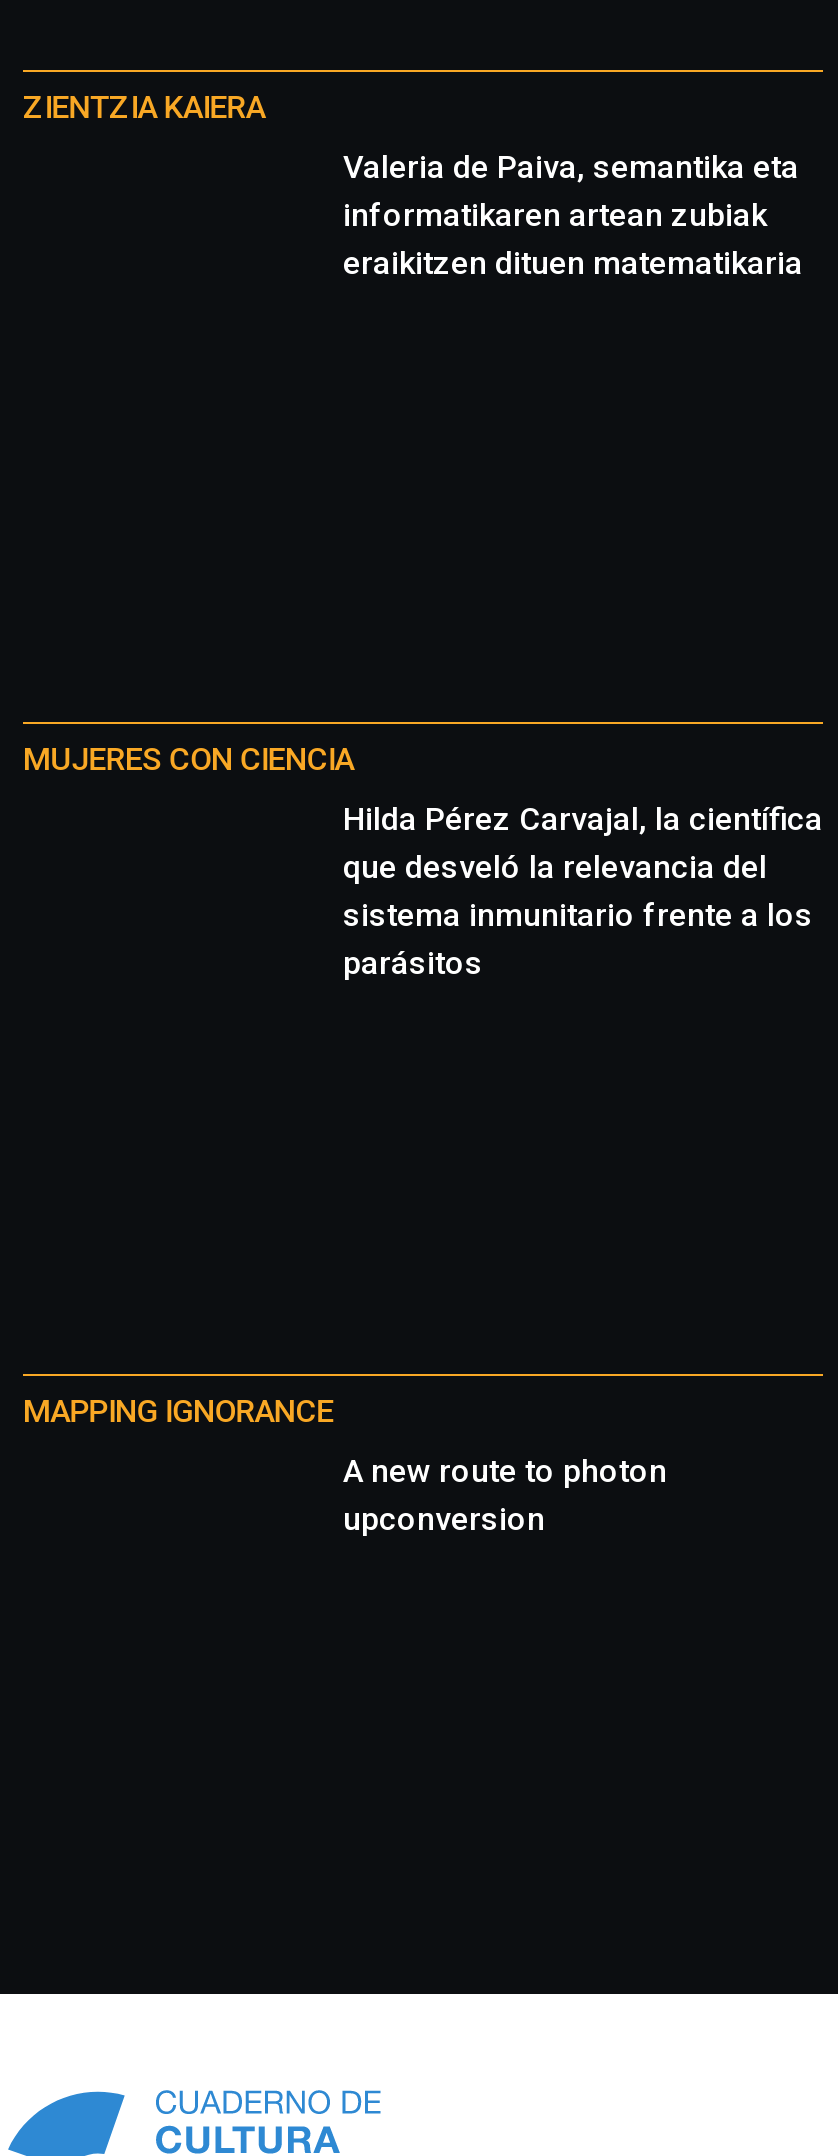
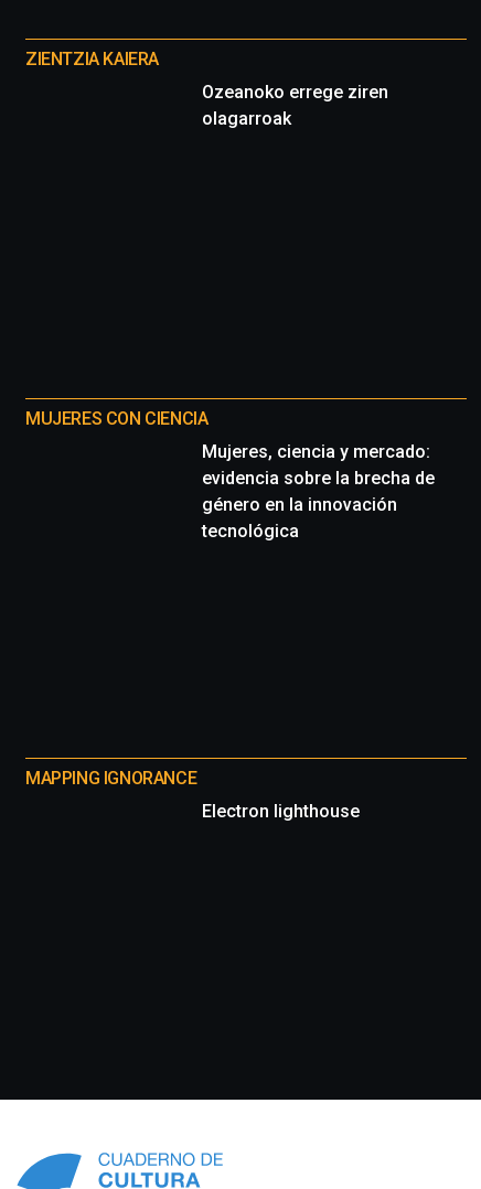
- Valeria de Paiva, semantika eta
- informatikaren artean zubiak
- eraikitzen dituen matematikaria
+ Ozeanoko errege ziren
+ olagarroak

- Hilda Pérez Carvajal, la científica
- que desveló la relevancia del
- sistema inmunitario frente a los
- parásitos
+ Mujeres, ciencia y mercado:
+ evidencia sobre la brecha de
+ género en la innovación
+ tecnológica

- A new route to photon
- upconversion
+ Electron lighthouse
